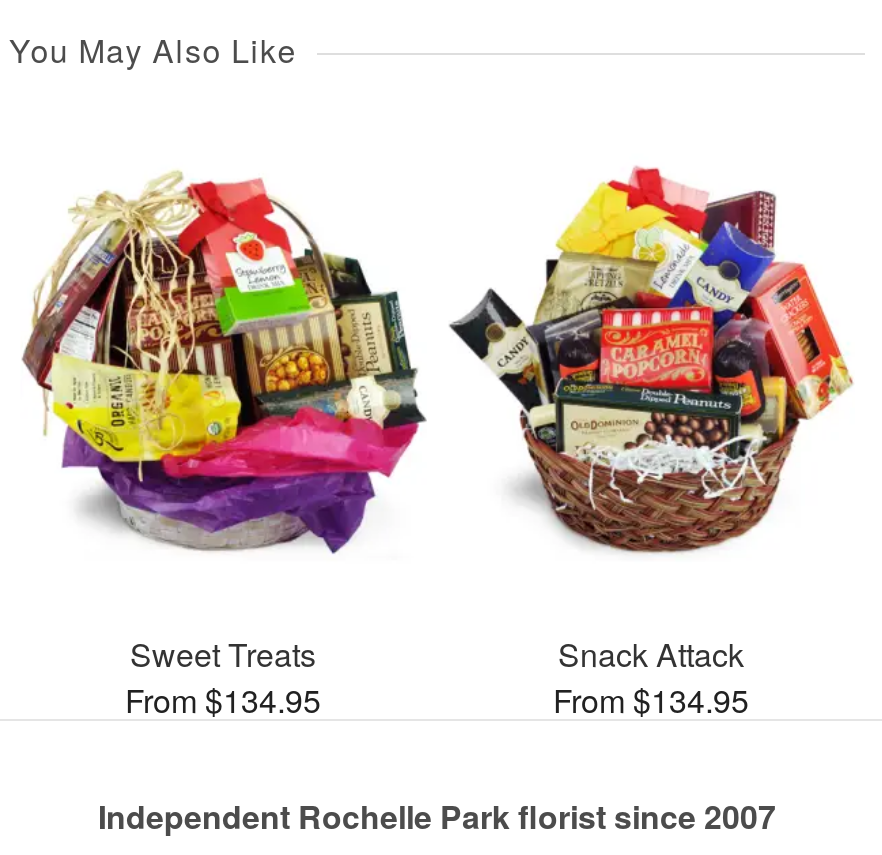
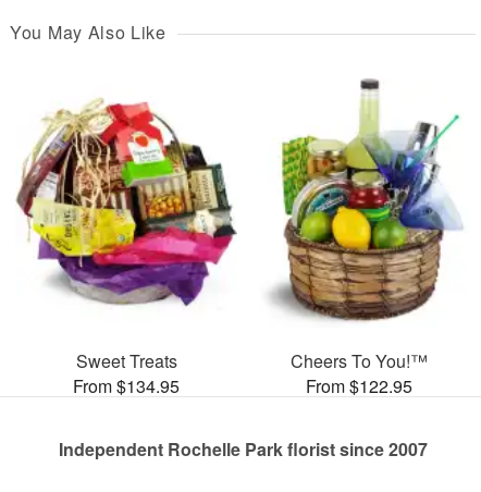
- [image]
- Snack Attack
- From $134.95
+ [image]
+ Cheers To You!™
+ From $122.95
